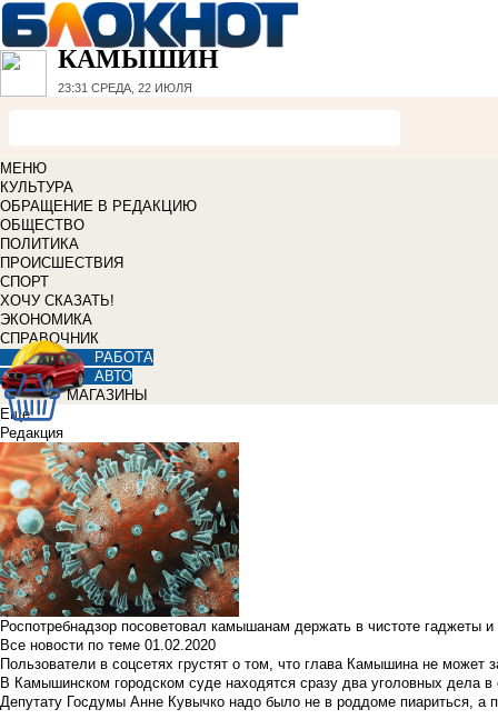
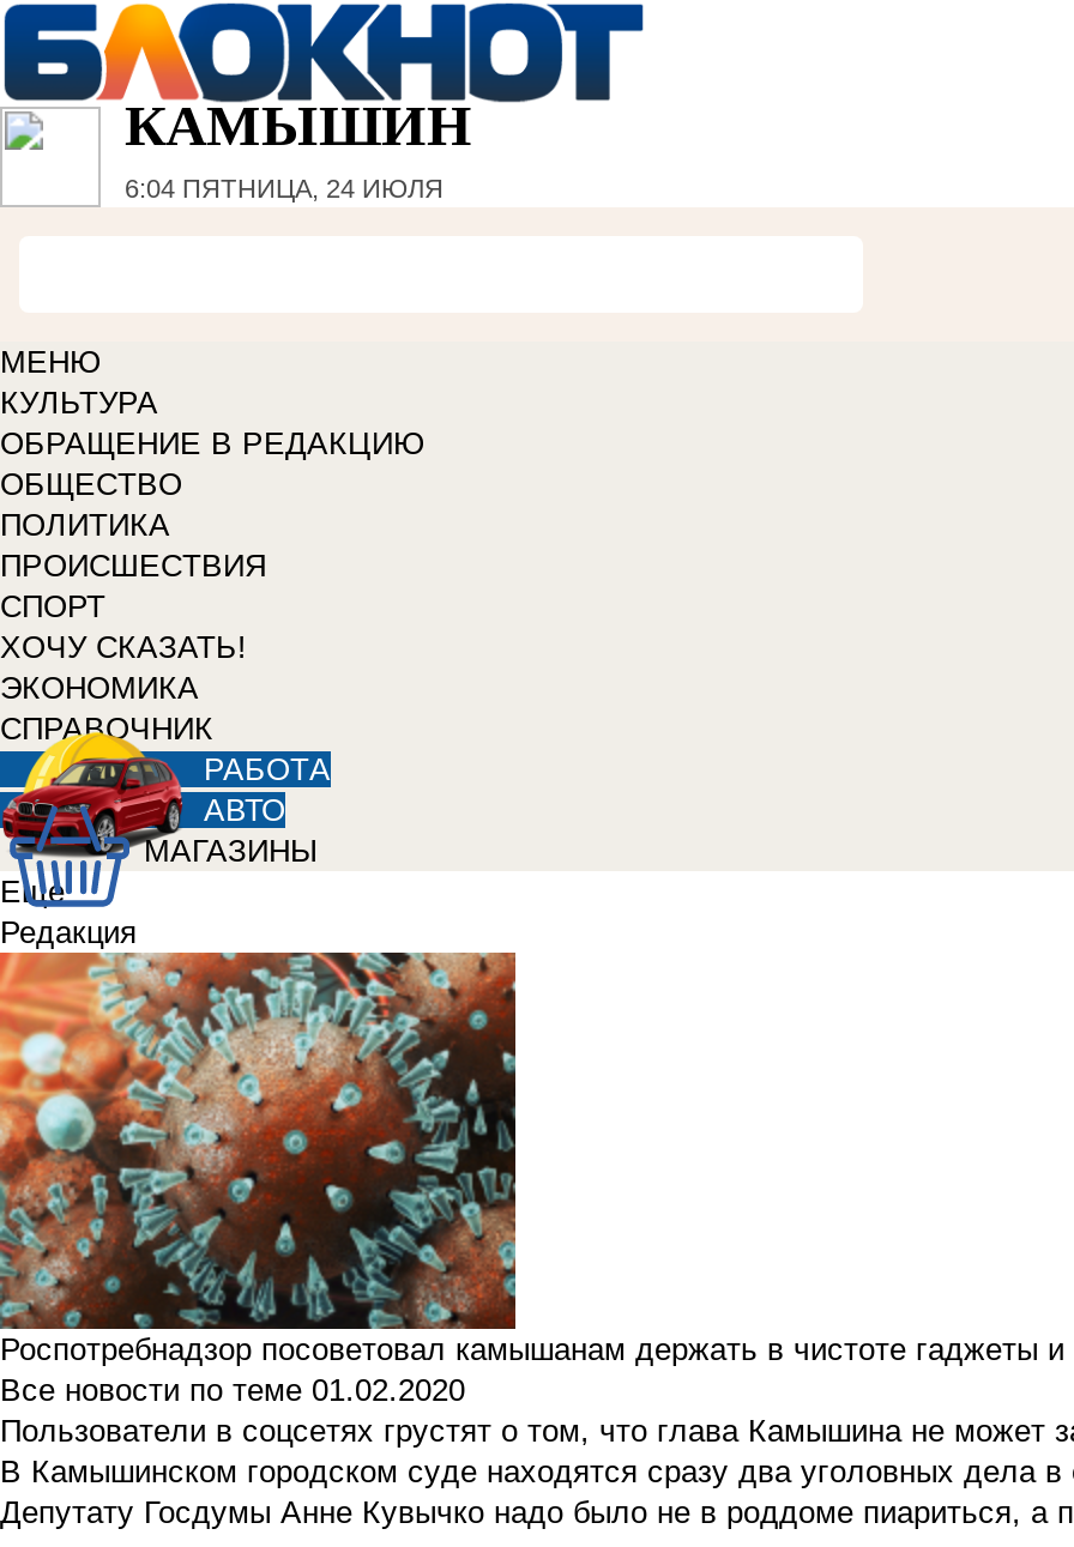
- 23:31 СРЕДА, 22 ИЮЛЯ
+ 6:04 ПЯТНИЦА, 24 ИЮЛЯ
